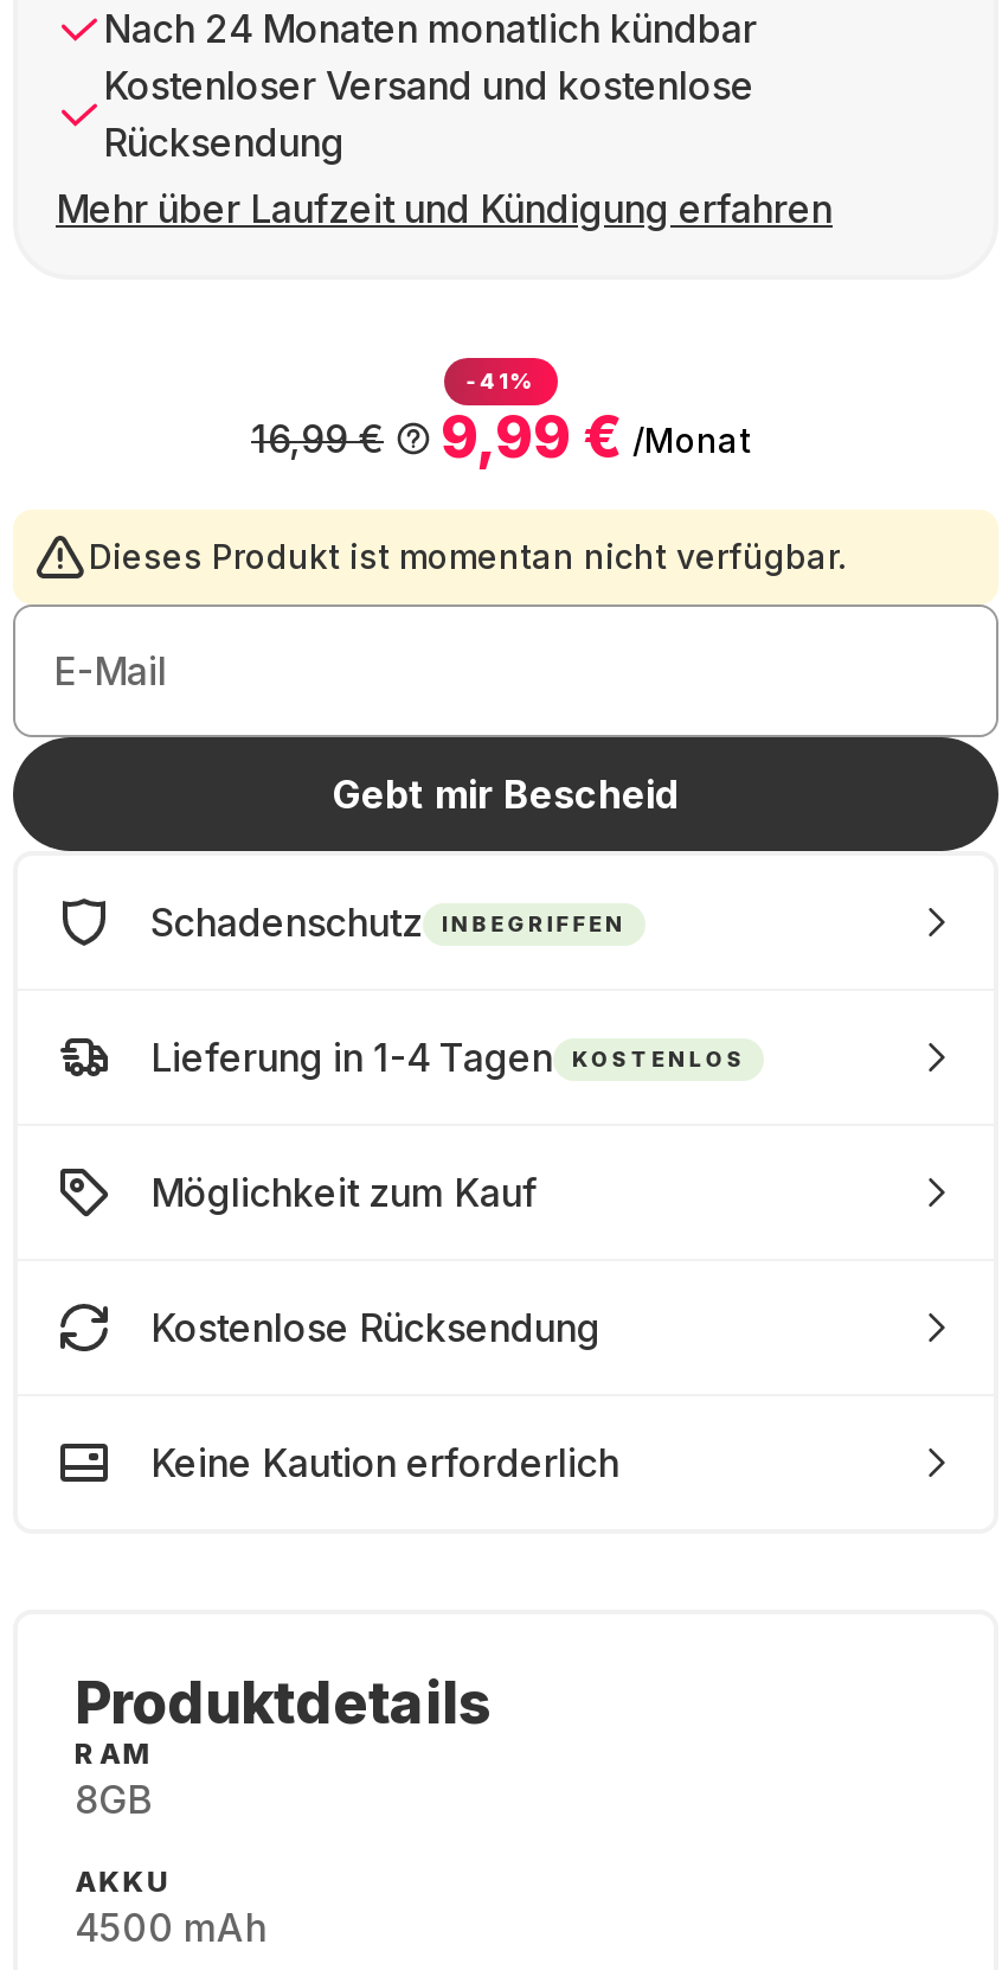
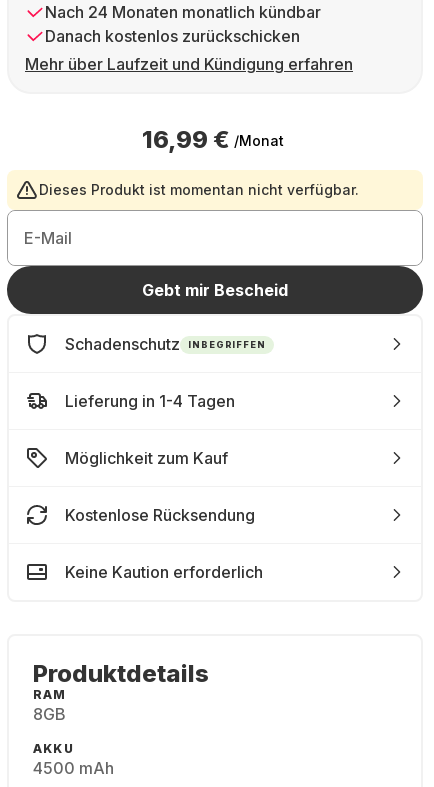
- Kostenloser Versand und kostenlose
- Rücksendung
+ Danach kostenlos zurückschicken

- -41%
- 9,99 € /Monat
- 16,99 €
+ 16,99 € /Monat

- KOSTENLOS
